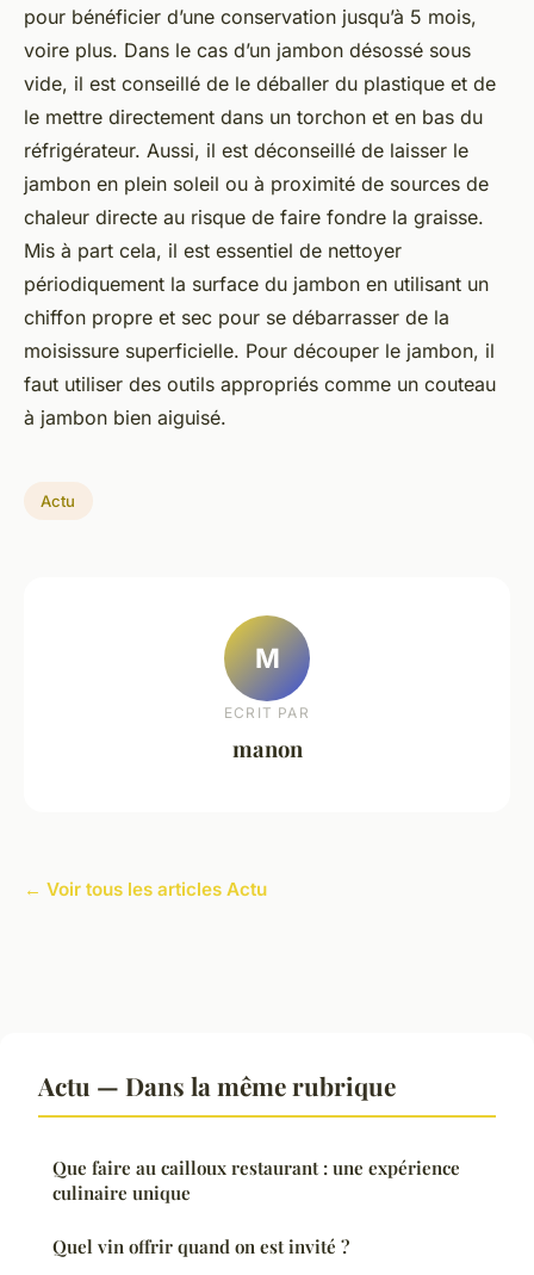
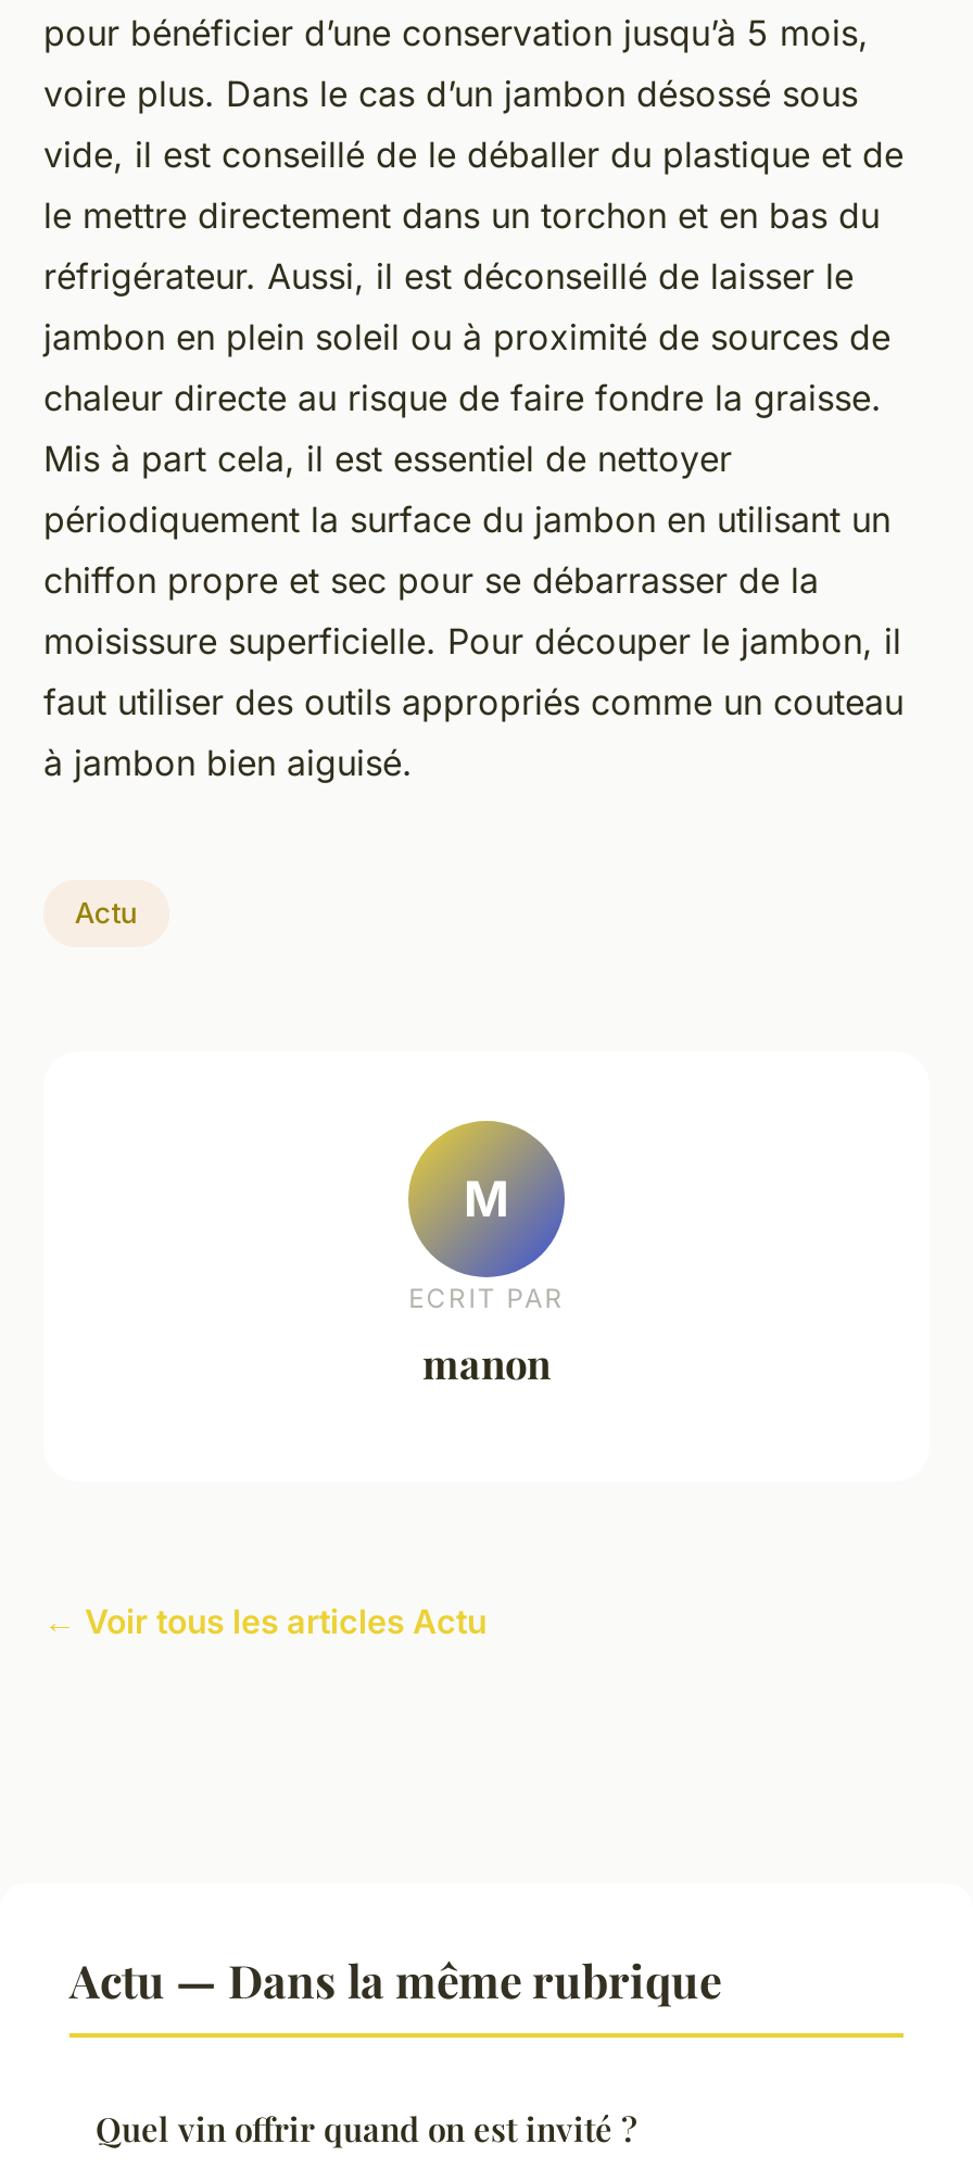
- Que faire au cailloux restaurant : une expérience
- culinaire unique
